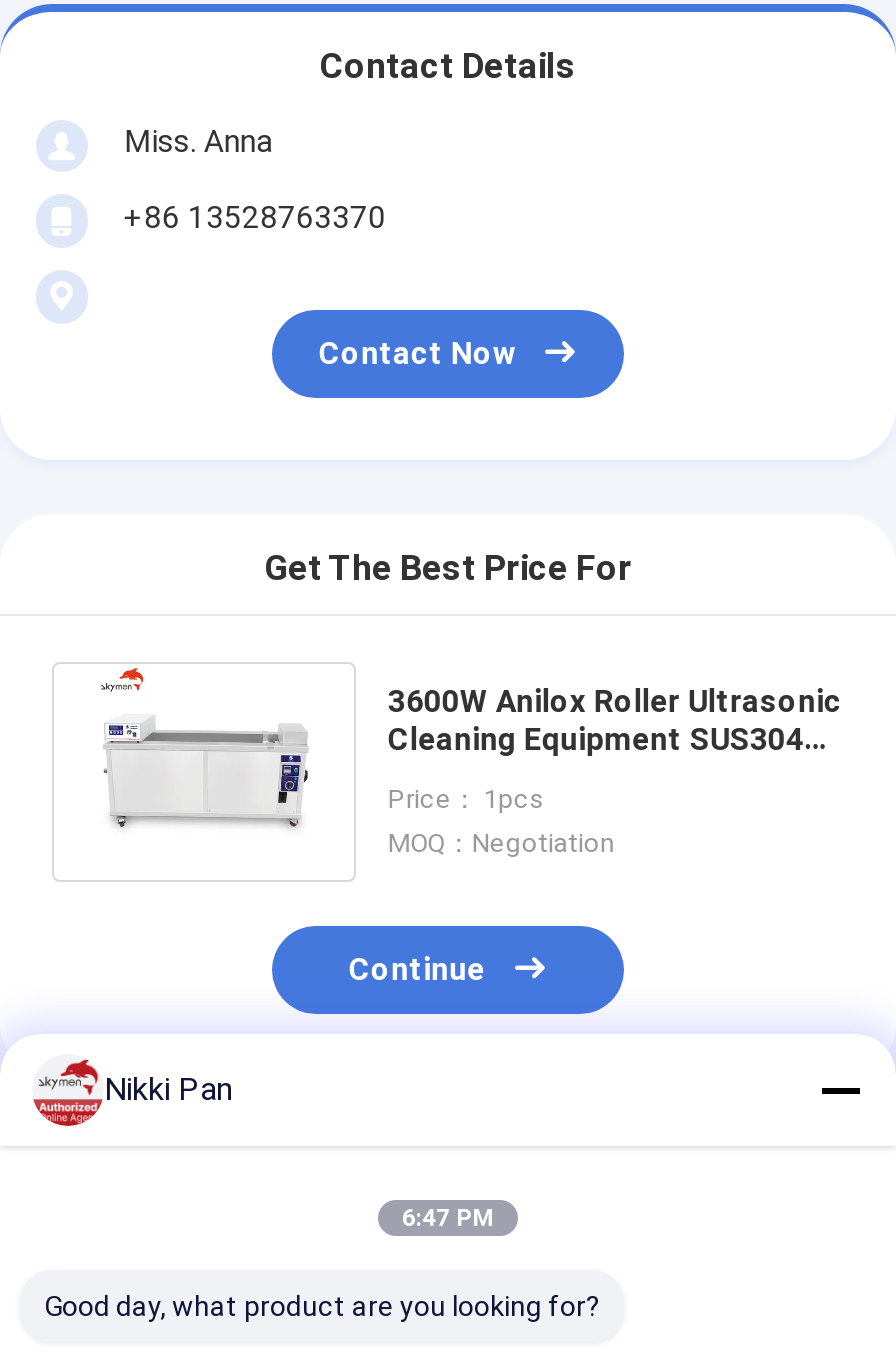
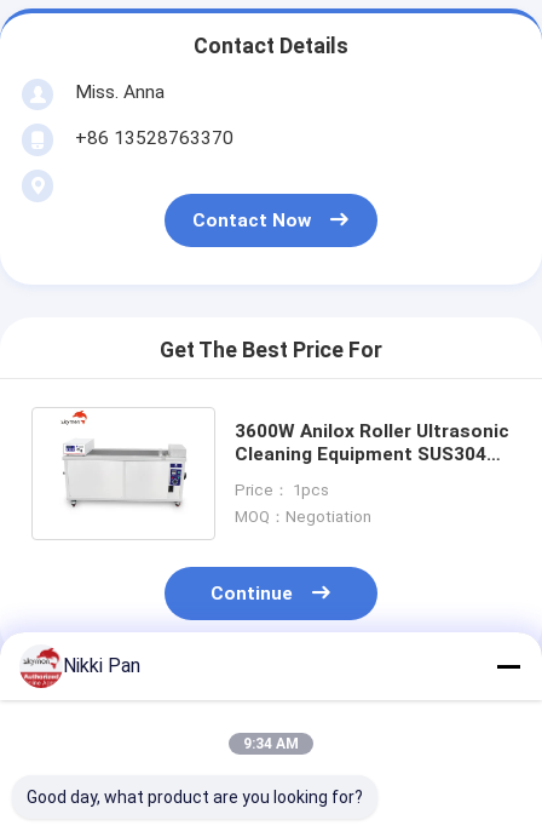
- 6:47 PM
+ 9:34 AM
